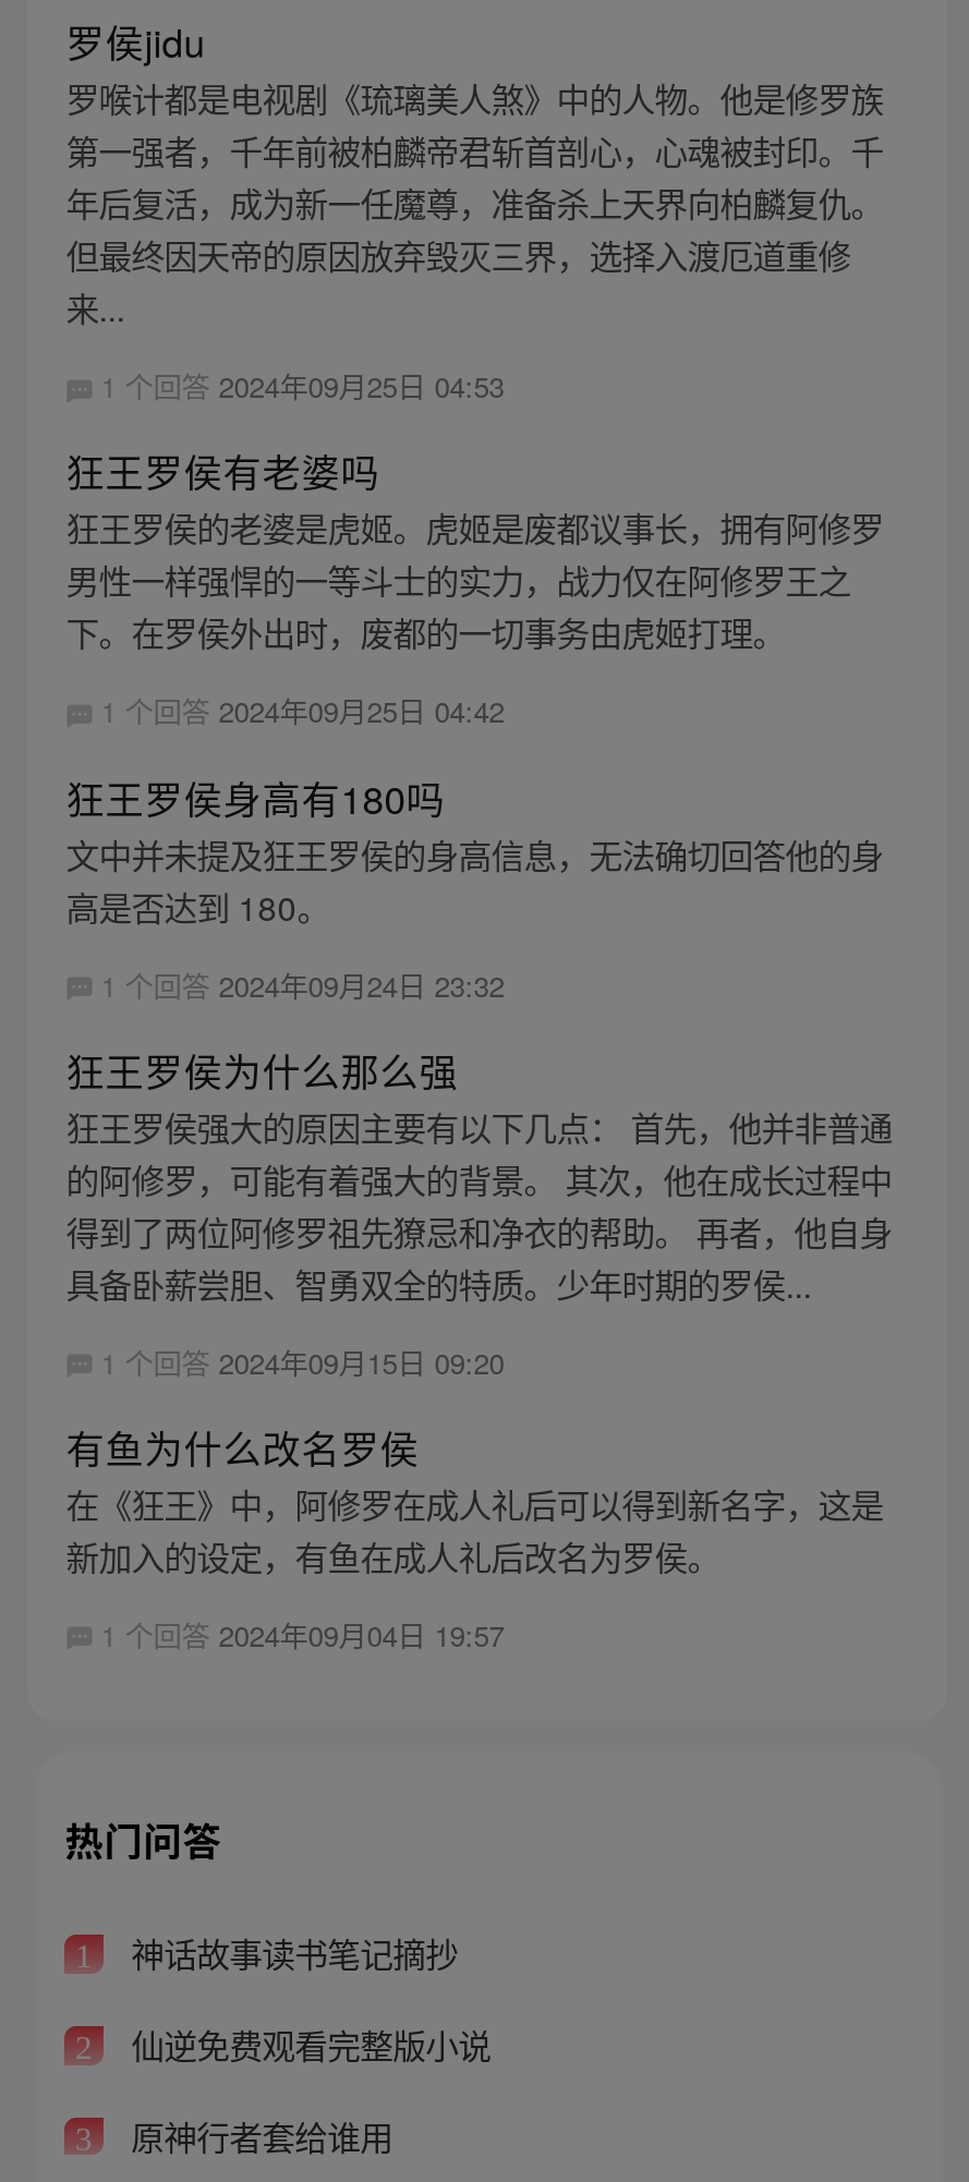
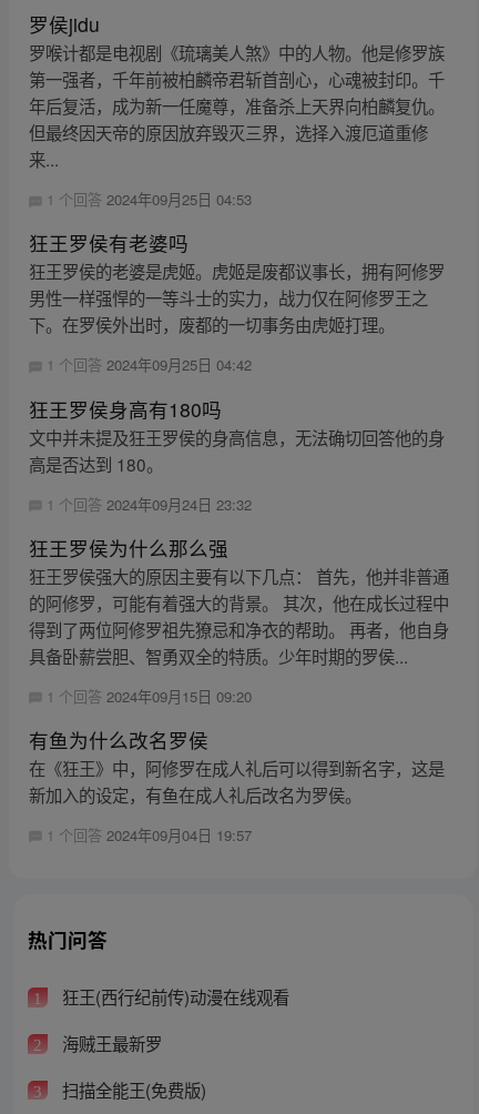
- 神话故事读书笔记摘抄
+ 狂王(西行纪前传)动漫在线观看

- 仙逆免费观看完整版小说
+ 海贼王最新罗

- 原神行者套给谁用
+ 扫描全能王(免费版)
